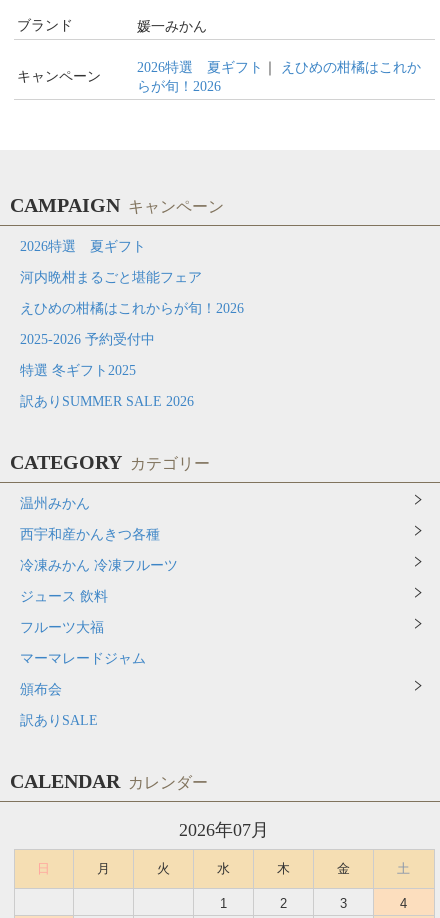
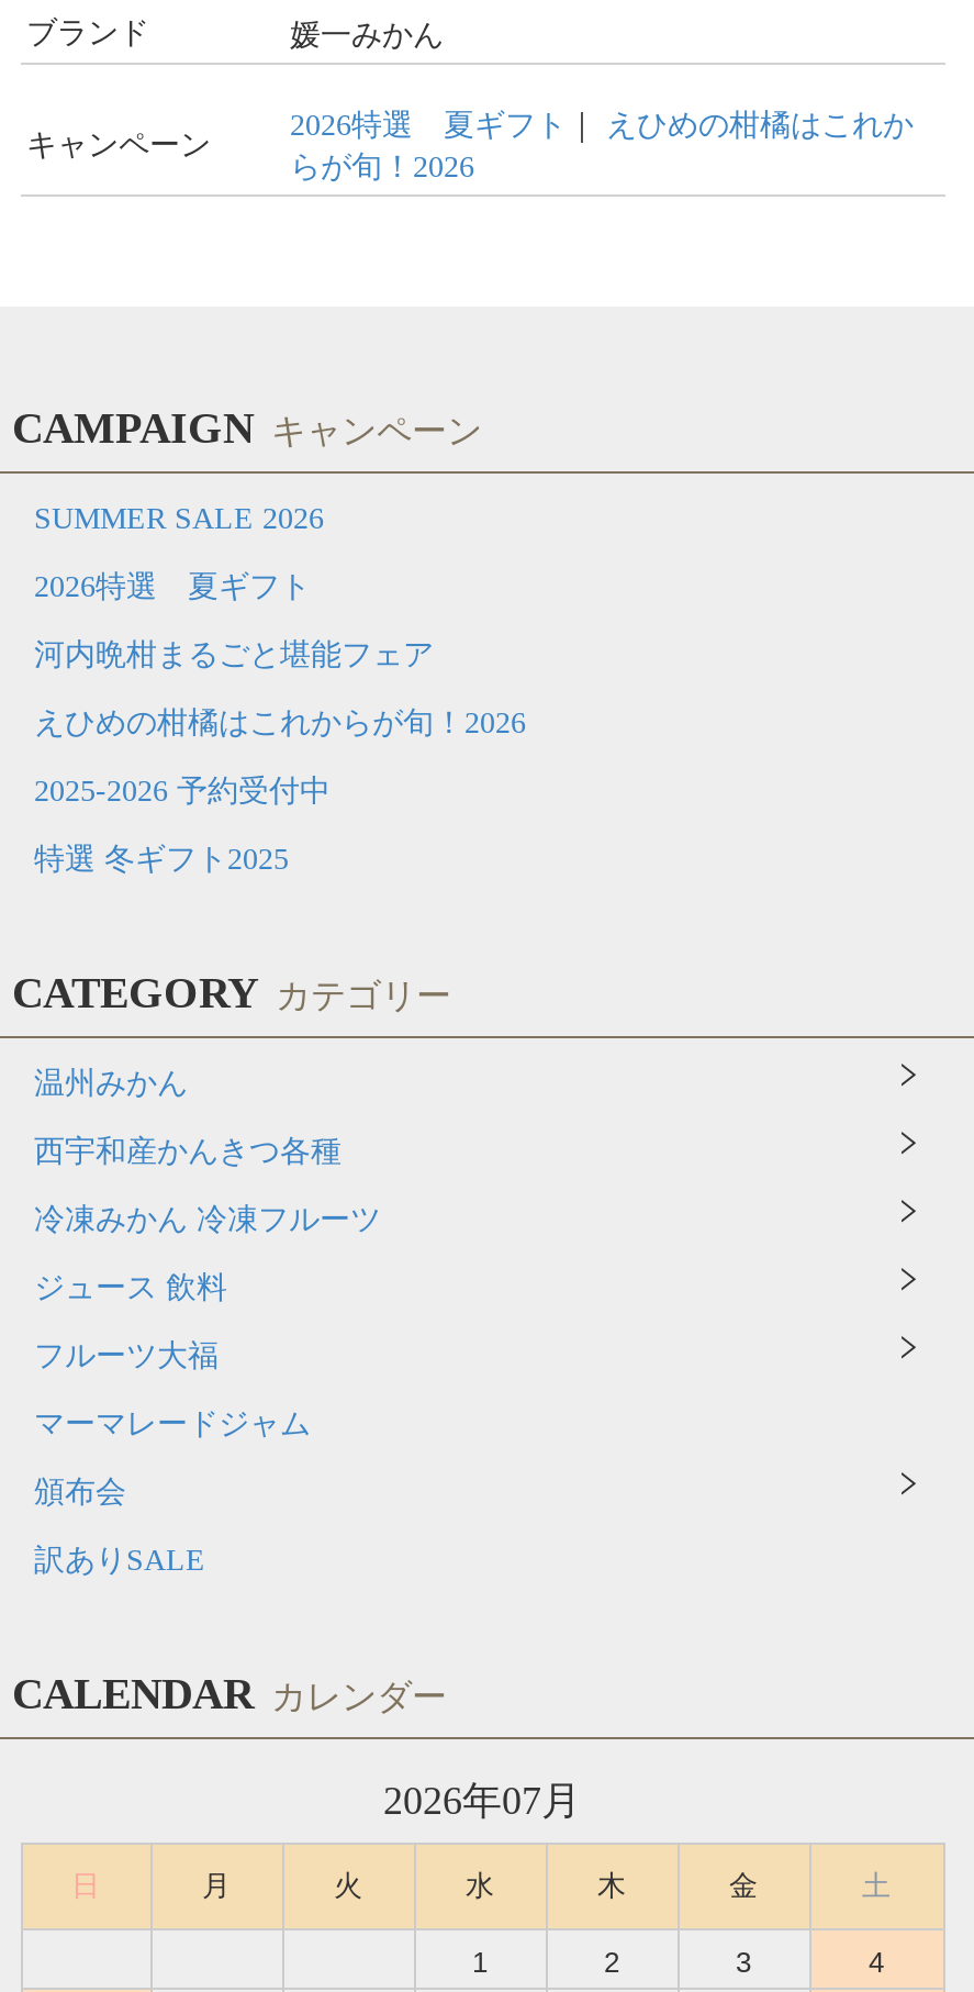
+ SUMMER SALE 2026

moved down: 2026特選 夏ギフト | 河内晩柑まるごと堪能フェア | えひめの柑橘はこれからが旬！2026 | 2025-2026 予約受付中 | 特選 冬ギフト2025

- 訳ありSUMMER SALE 2026
